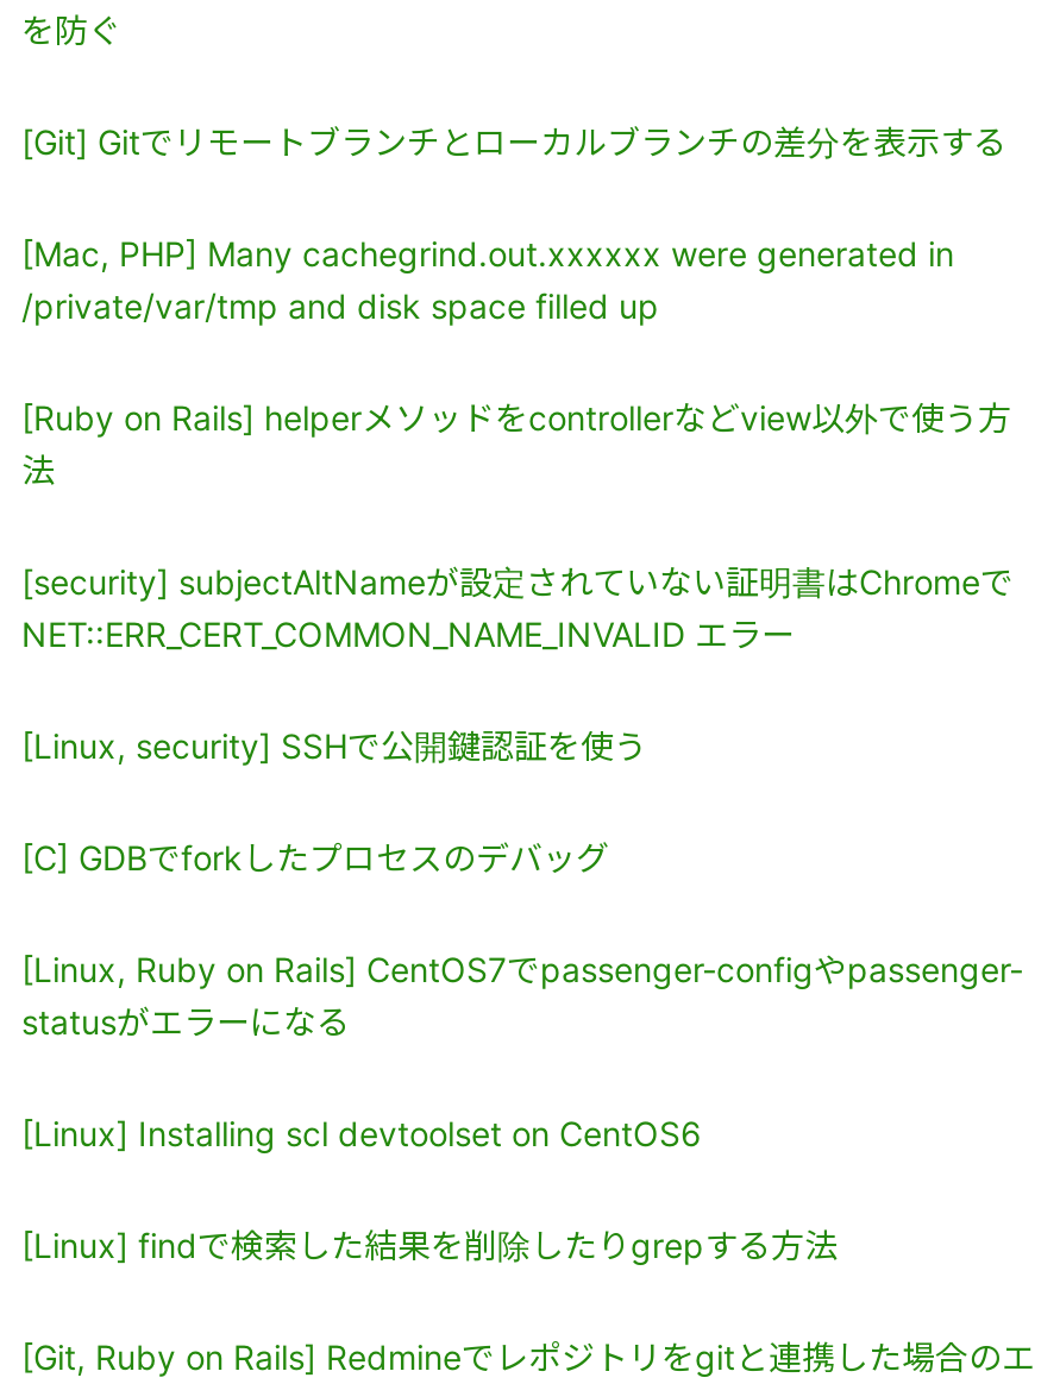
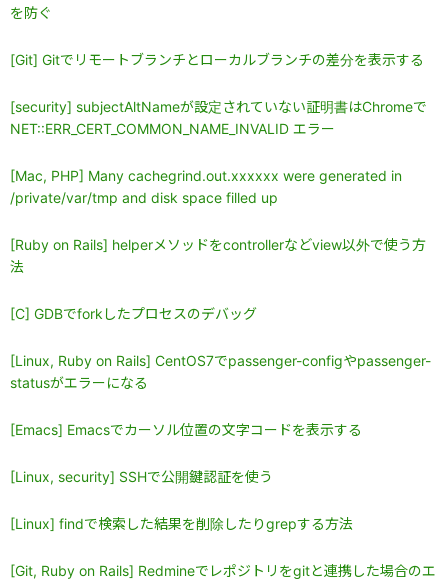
moved down: [Mac, PHP] Many cachegrind.out.xxxxxx were generated in | /private/var/tmp and disk space filled up | [Ruby on Rails] helperメソッドをcontrollerなどview以外で使う方 | 法

moved up: [security] subjectAltNameが設定されていない証明書はChromeで | NET::ERR_CERT_COMMON_NAME_INVALID エラー

moved down: [Linux, security] SSHで公開鍵認証を使う

moved up: [C] GDBでforkしたプロセスのデバッグ | statusがエラーになる

- [Linux] Installing scl devtoolset on CentOS6
+ [Emacs] Emacsでカーソル位置の文字コードを表示する
